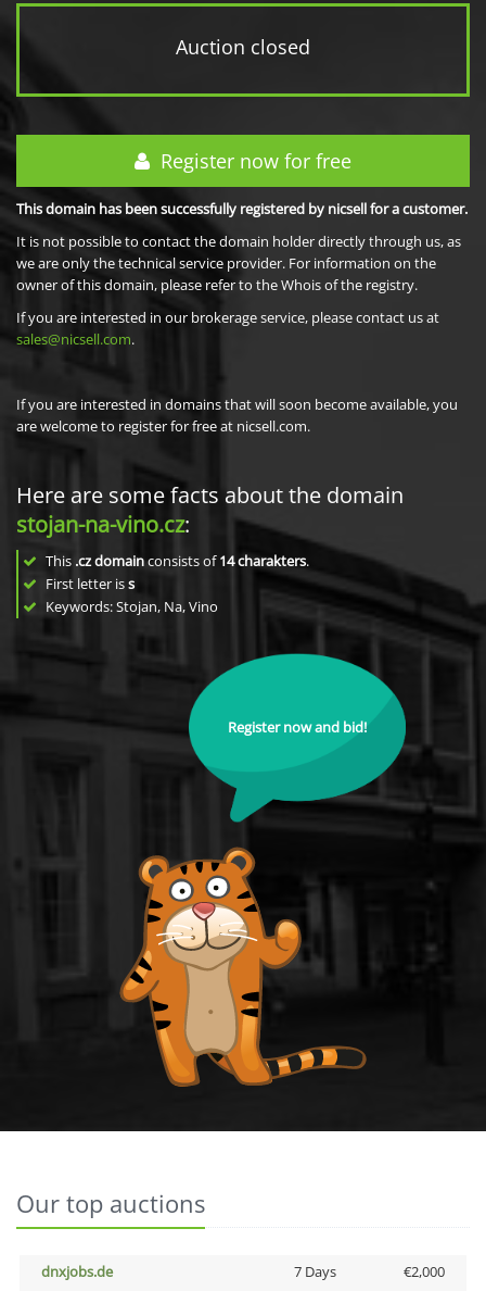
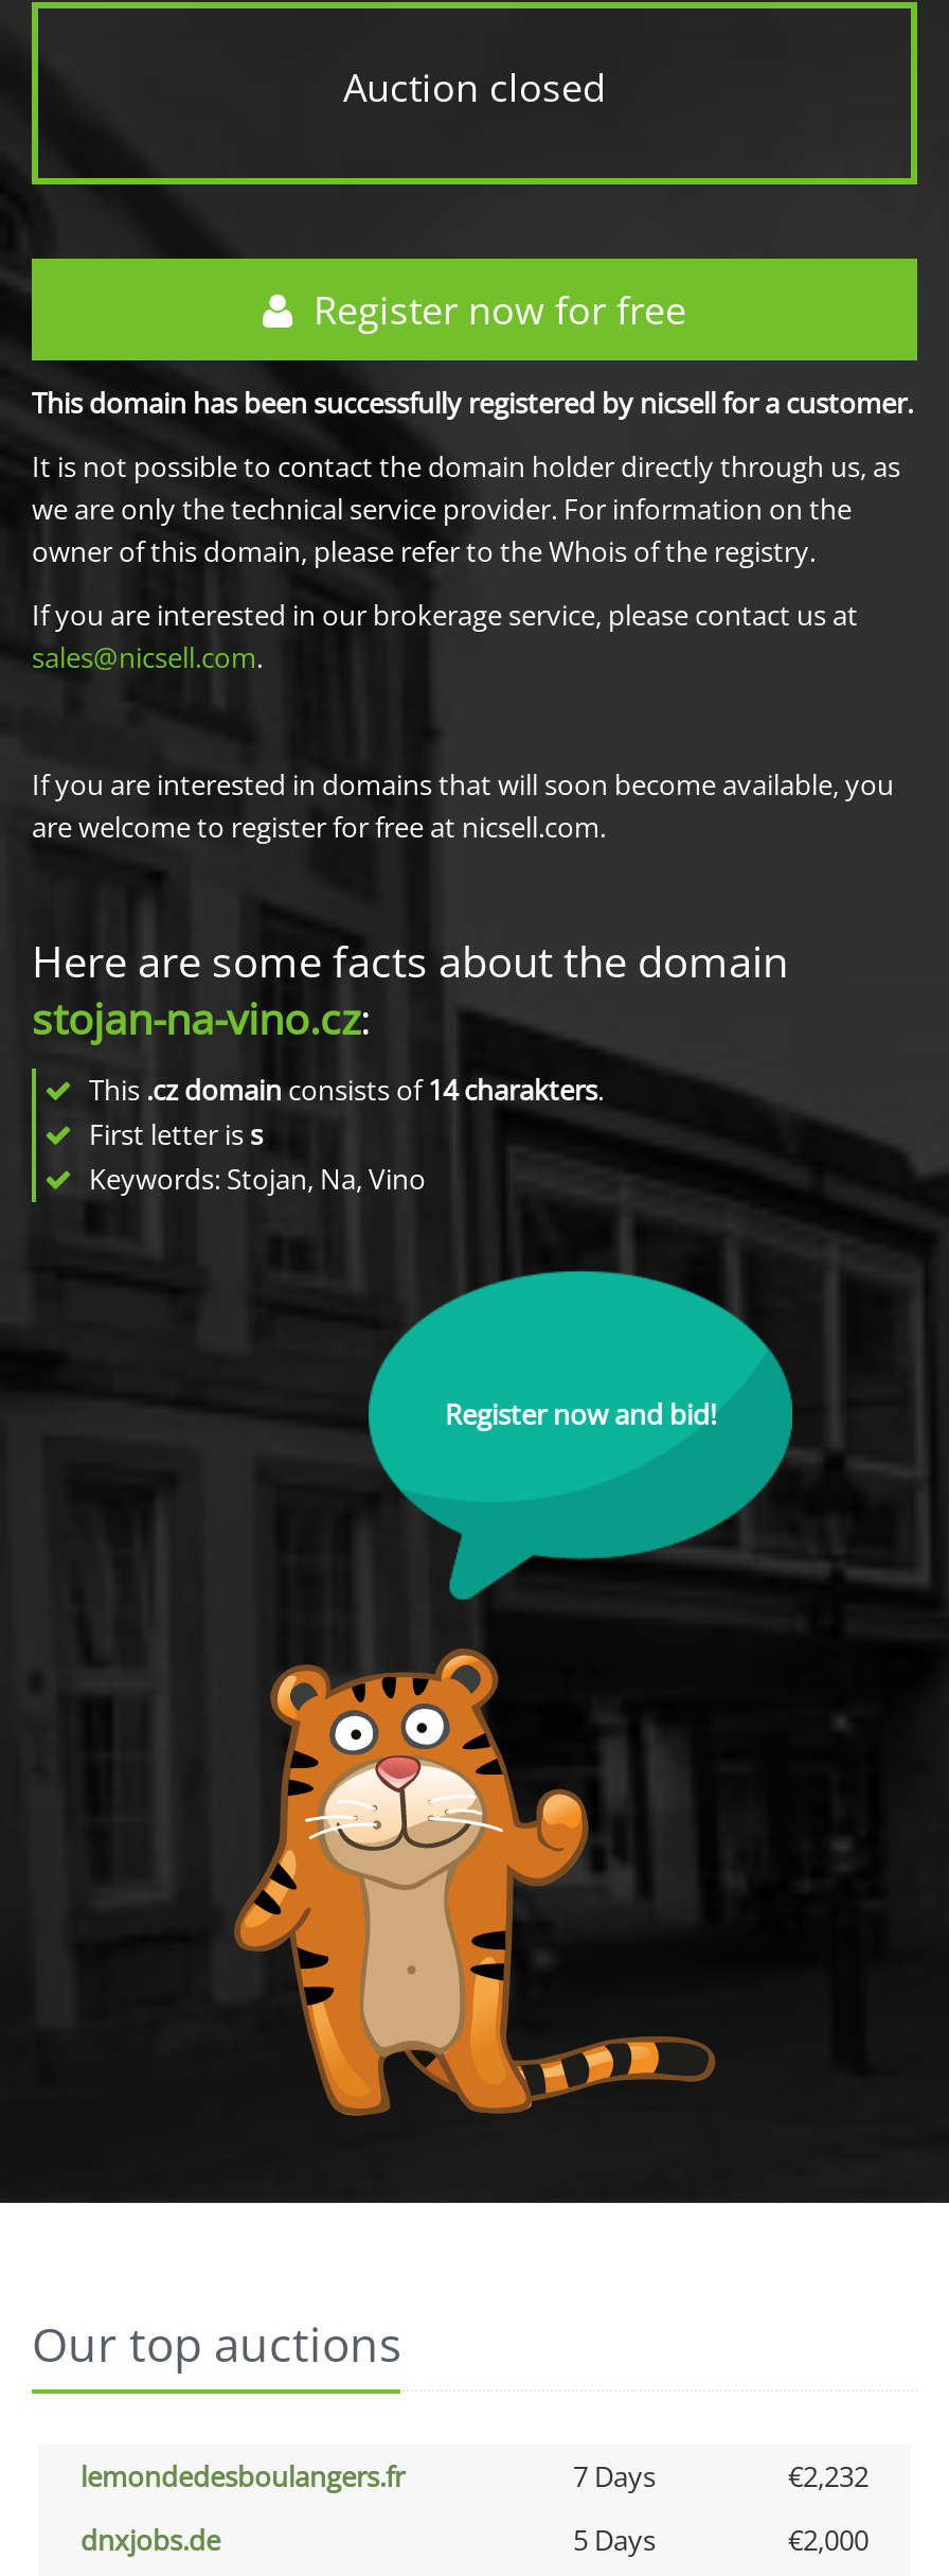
+ lemondedesboulangers.fr
+ 7 Days
+ €2,232

- 7 Days
+ 5 Days
